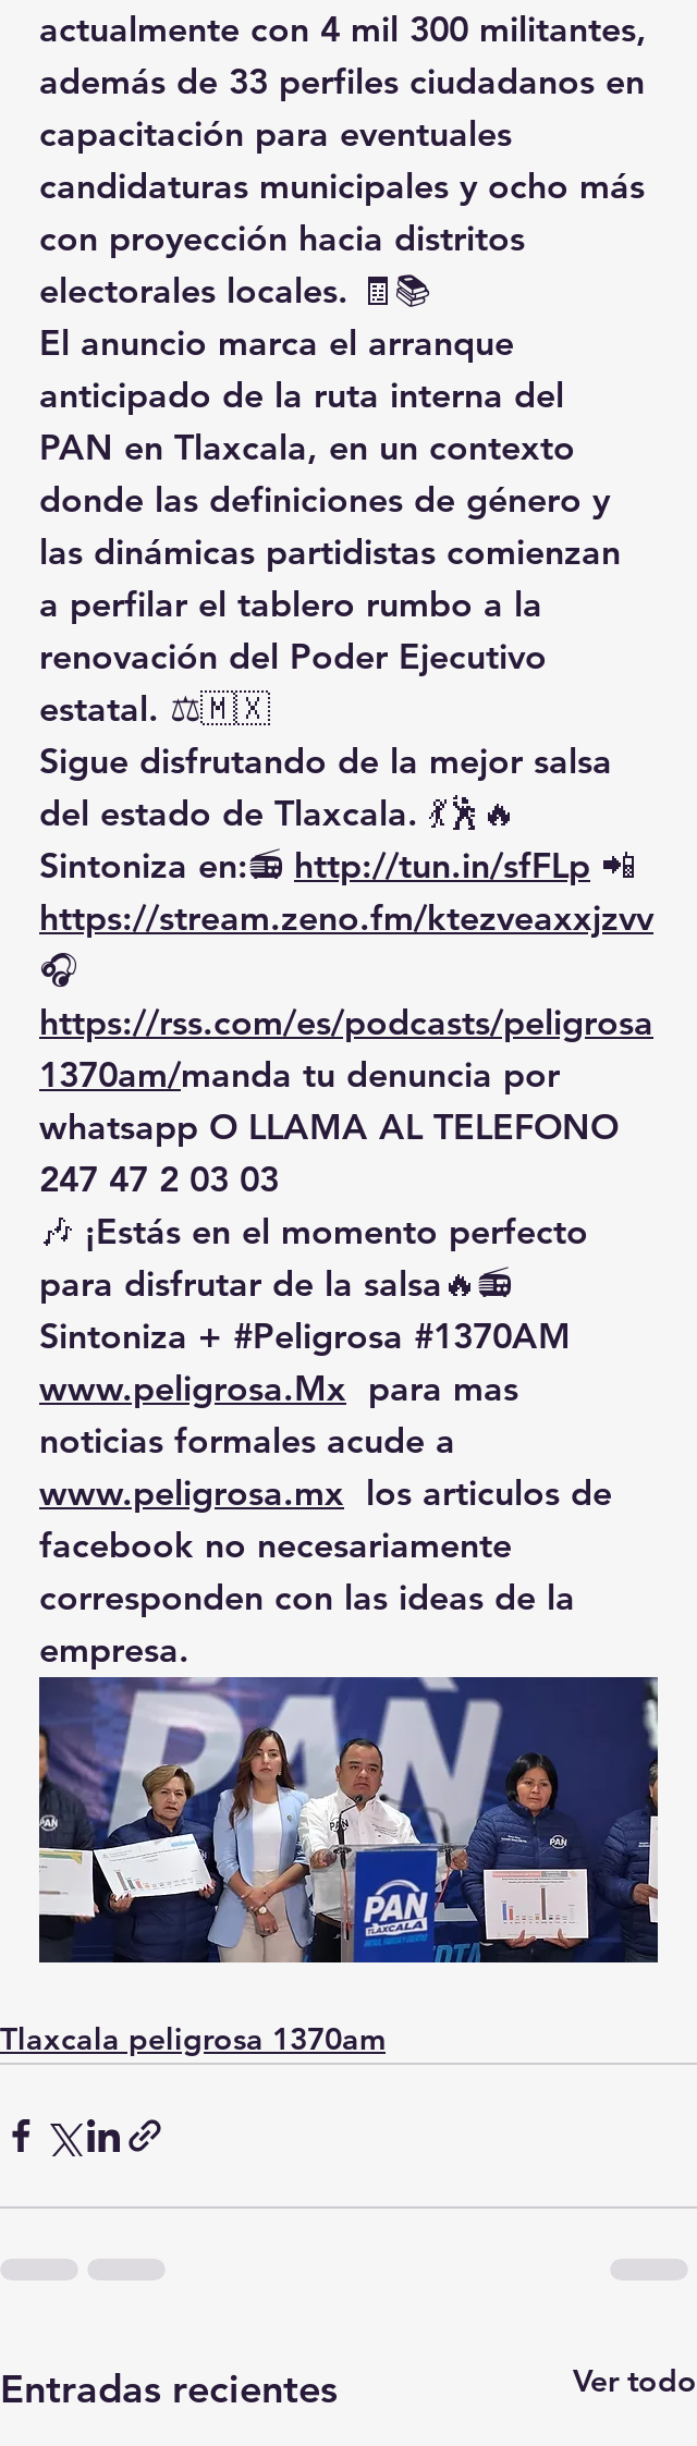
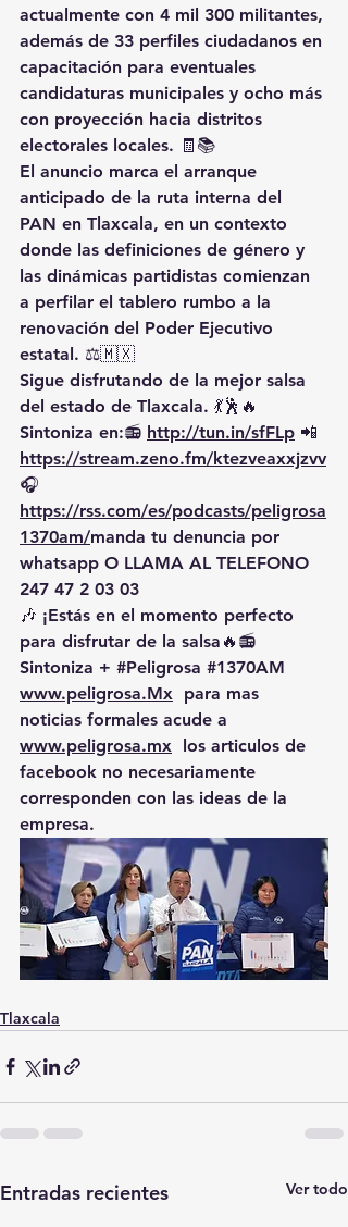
- Tlaxcala peligrosa 1370am
+ Tlaxcala
